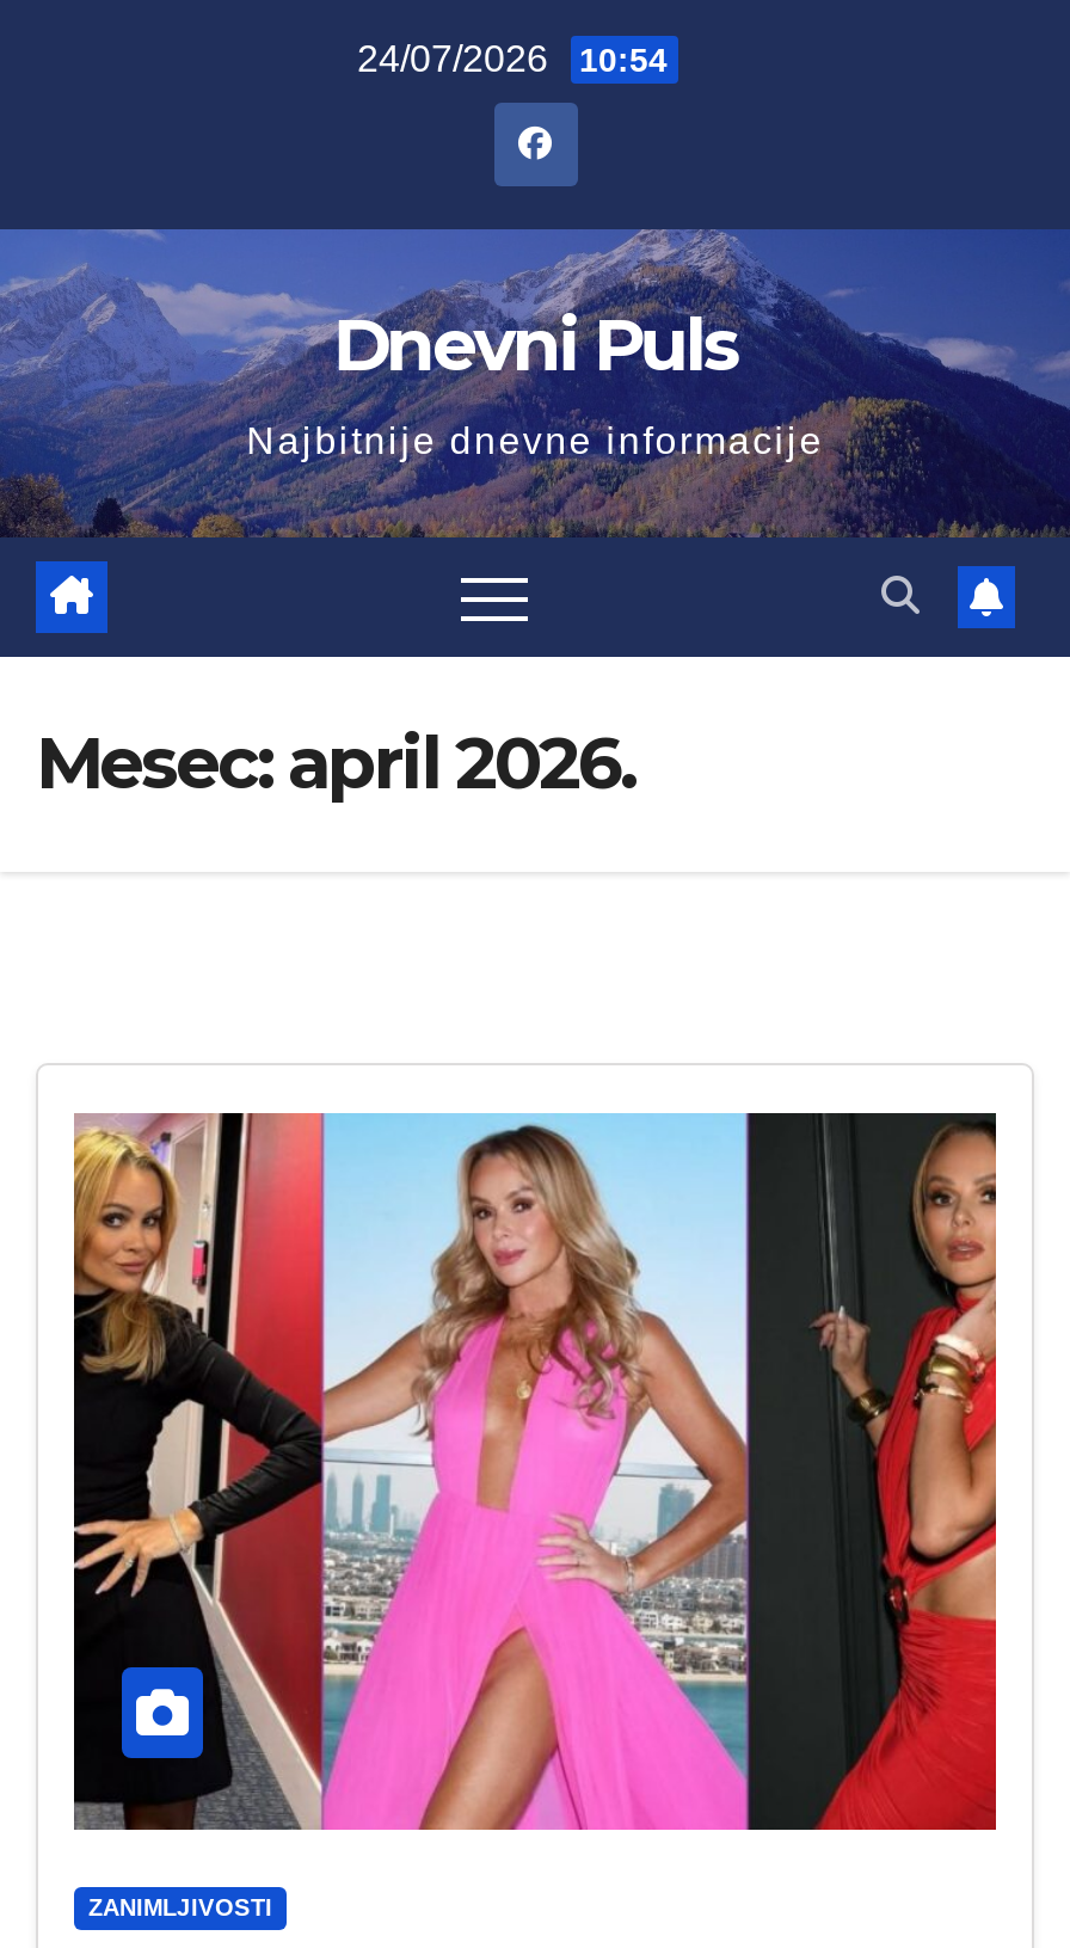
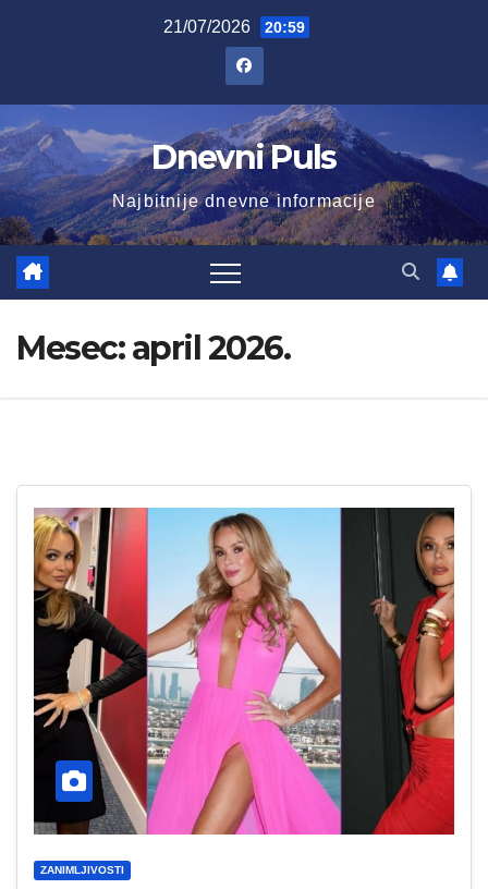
- 24/07/2026 10:54
+ 21/07/2026 20:59
